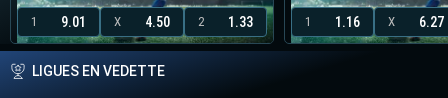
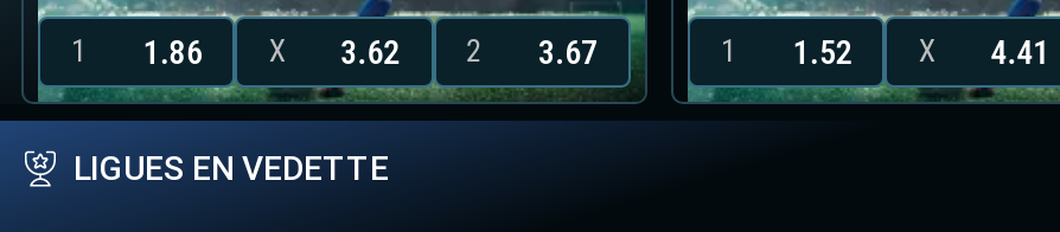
- 9.01
+ 1.86

- 4.50
+ 3.62

- 1.33
+ 3.67

- 1.16
+ 1.52

- 6.27
+ 4.41
